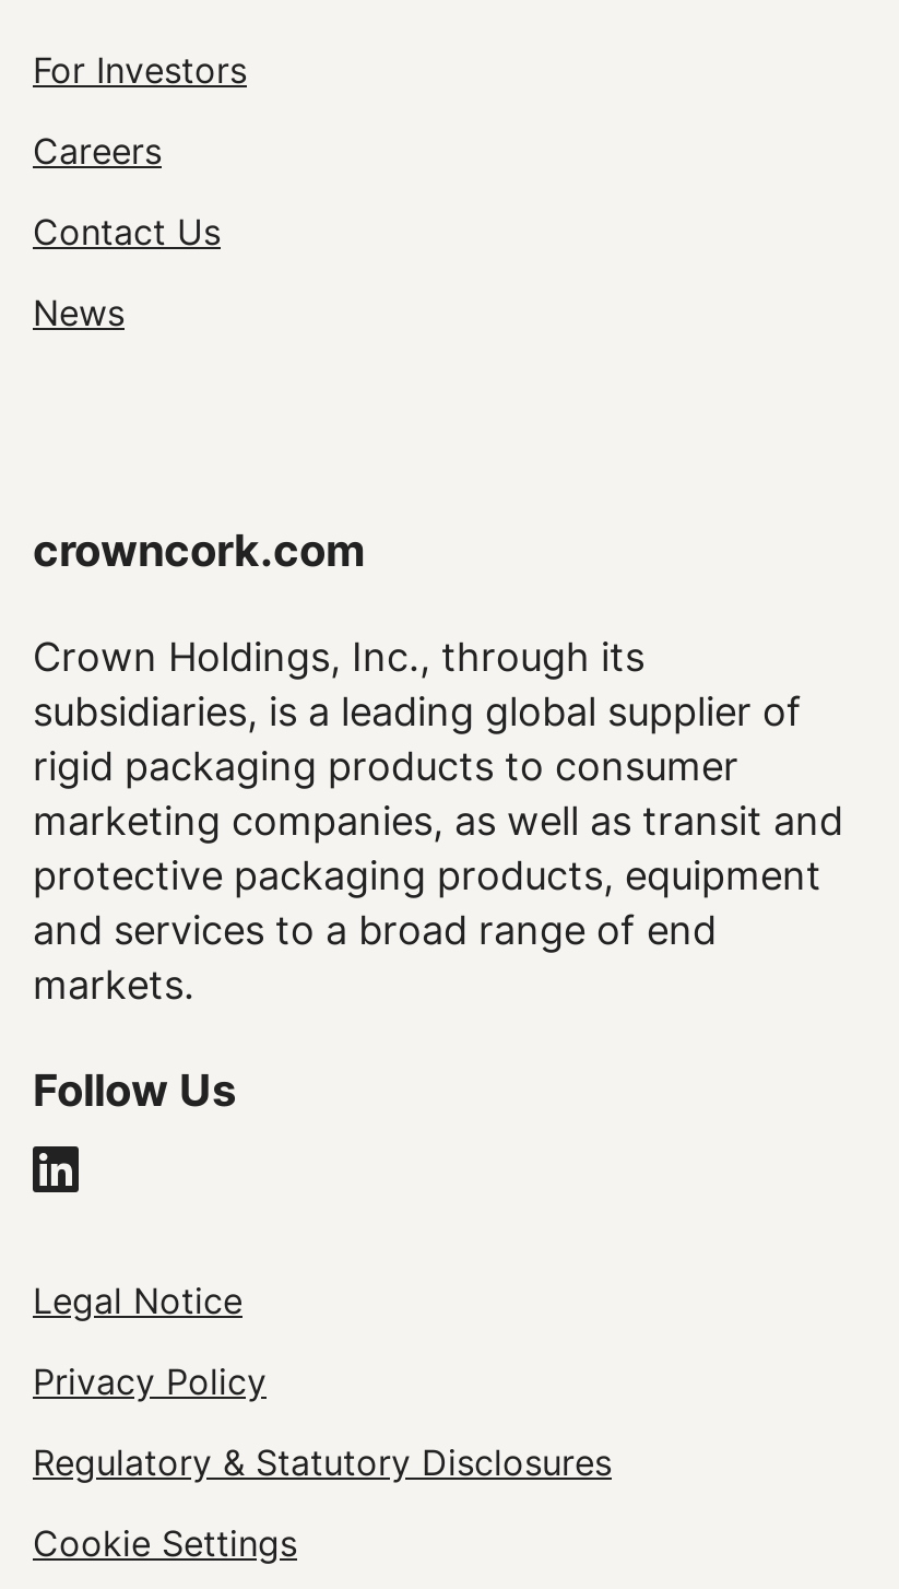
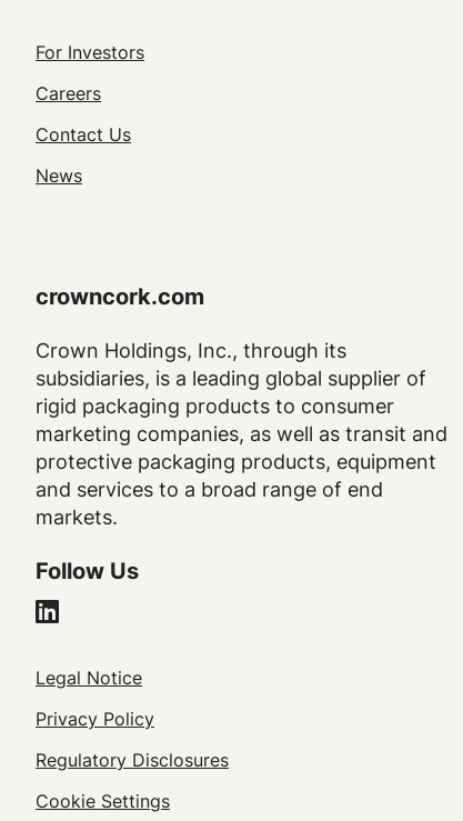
- Regulatory & Statutory Disclosures
+ Regulatory Disclosures
